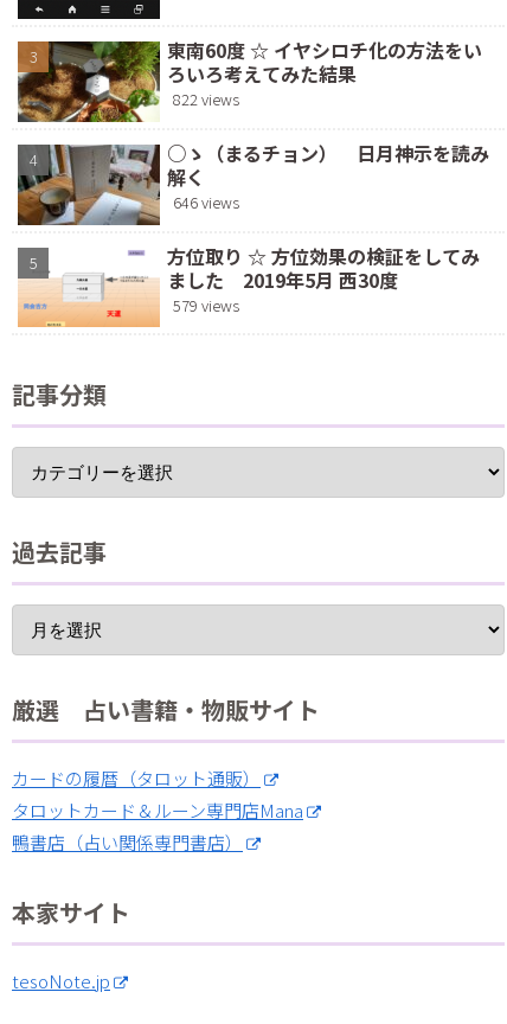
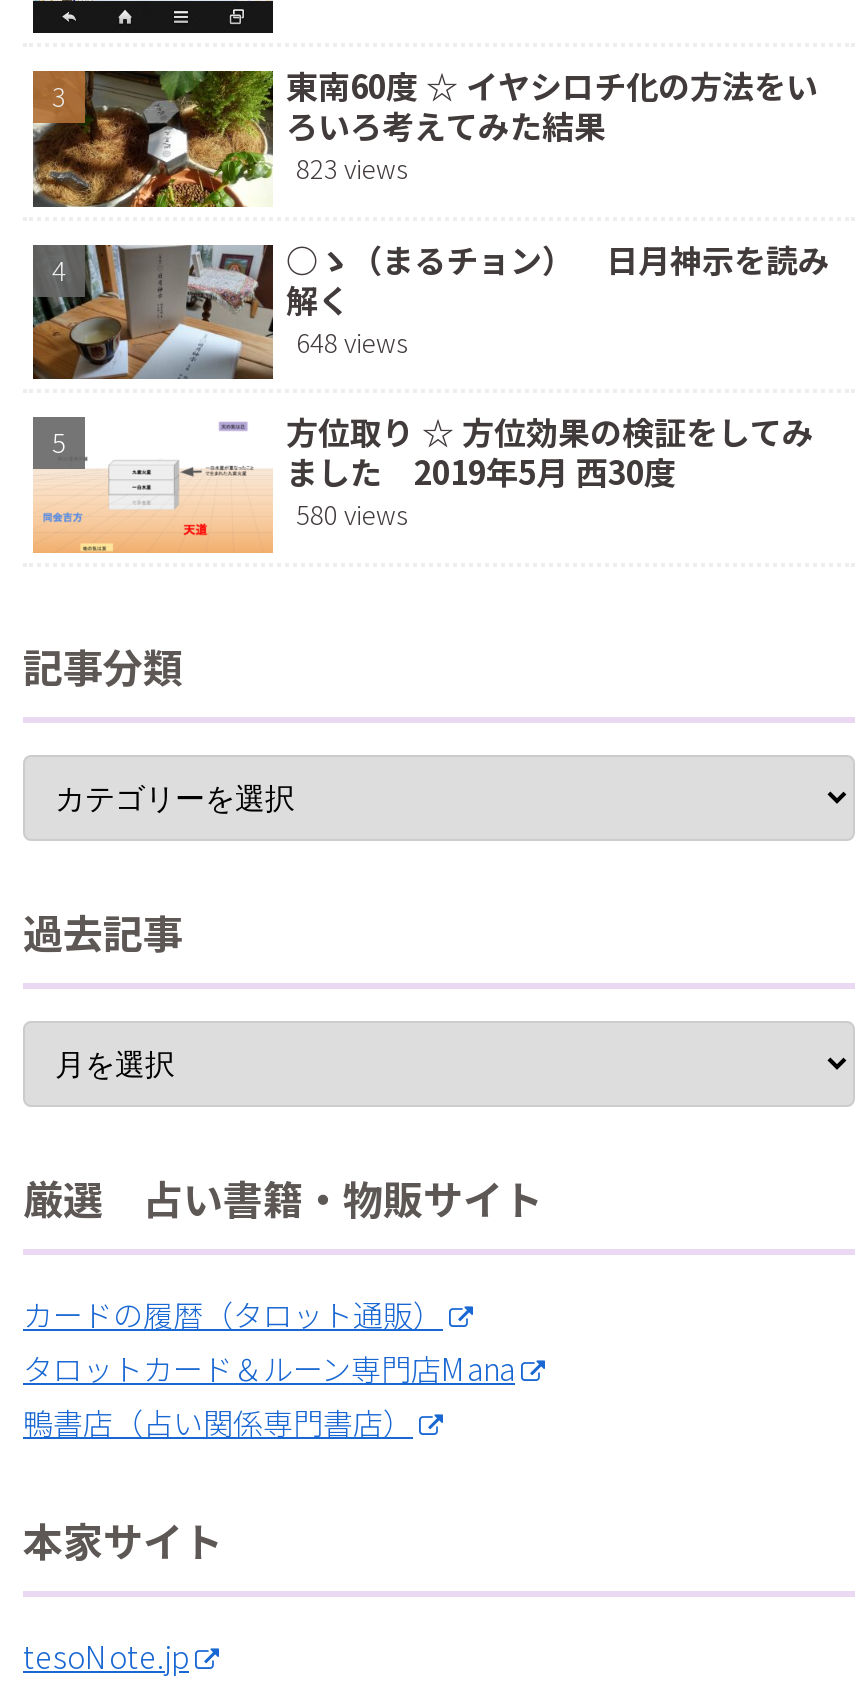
- 822 views
+ 823 views

- 646 views
+ 648 views

- 579 views
+ 580 views
